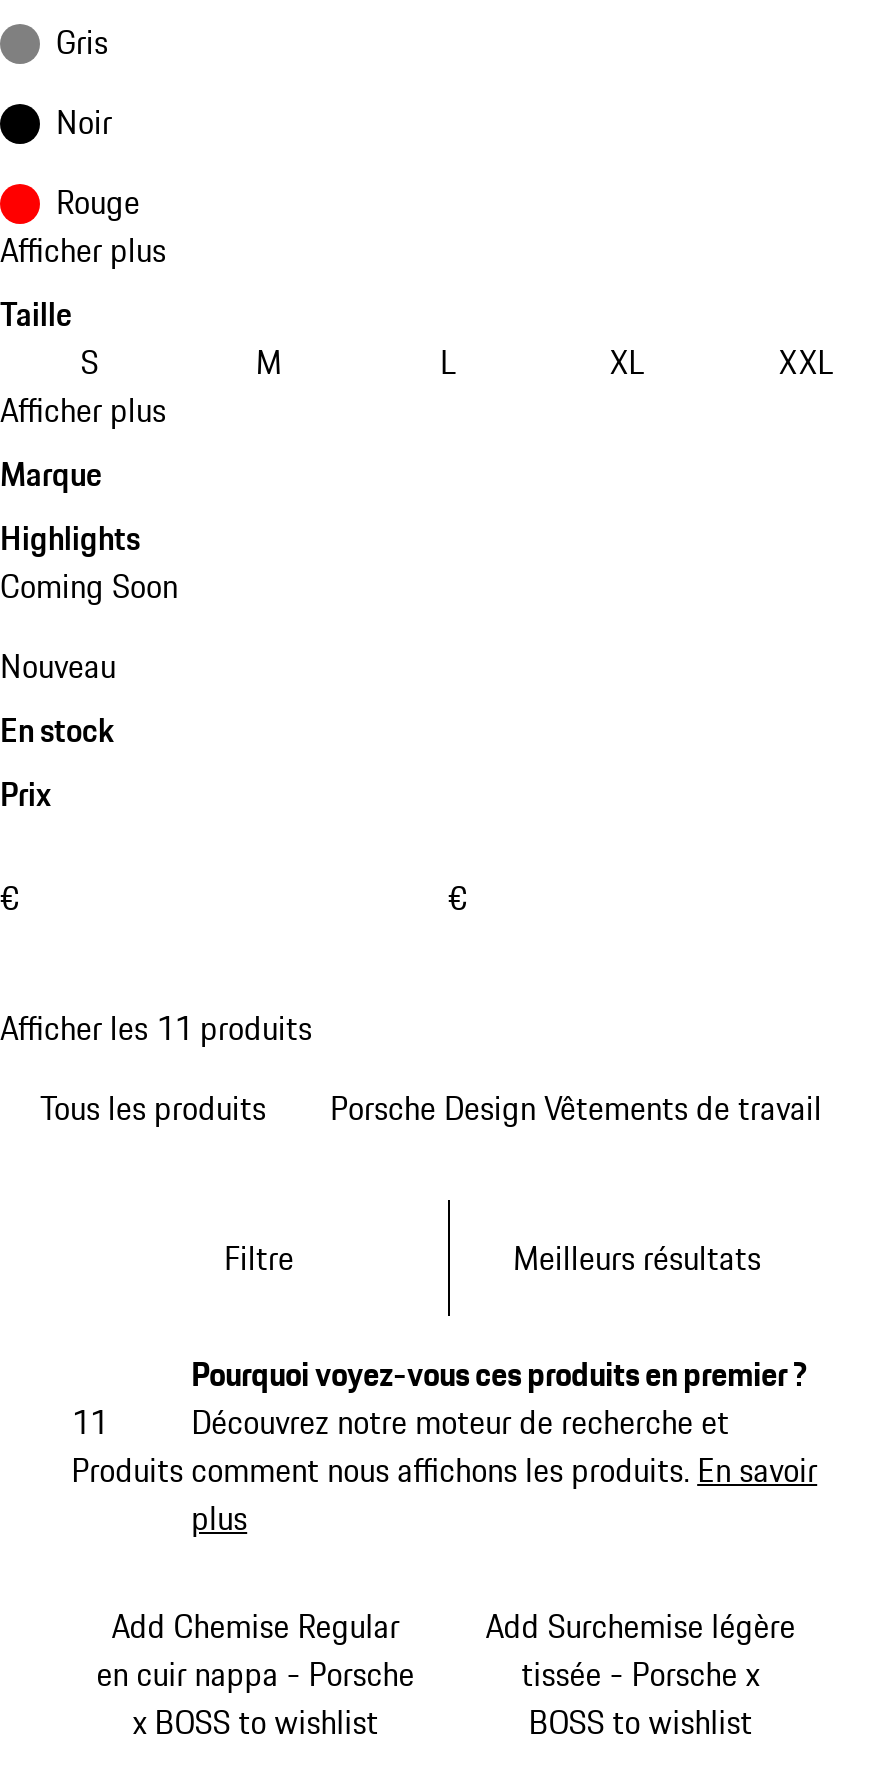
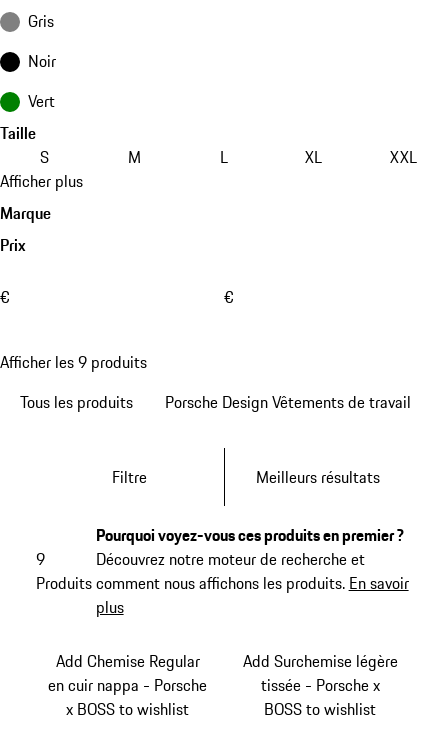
- Rouge
- Afficher plus
+ Vert

- Highlights
- Coming Soon
- Nouveau
- En stock

- Afficher les 11 produits
+ Afficher les 9 produits

- 11
+ 9
